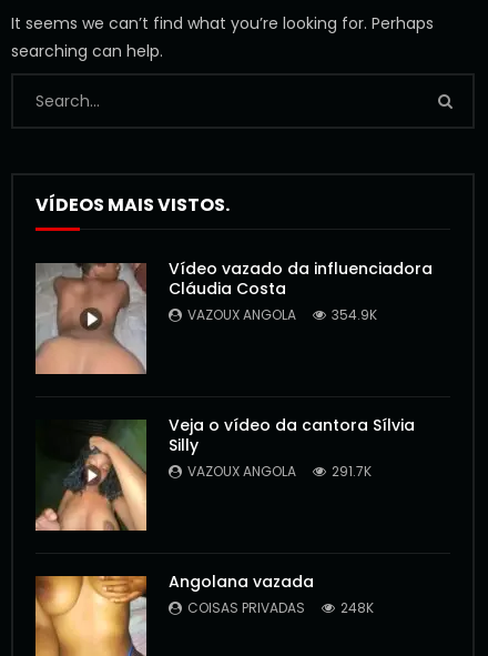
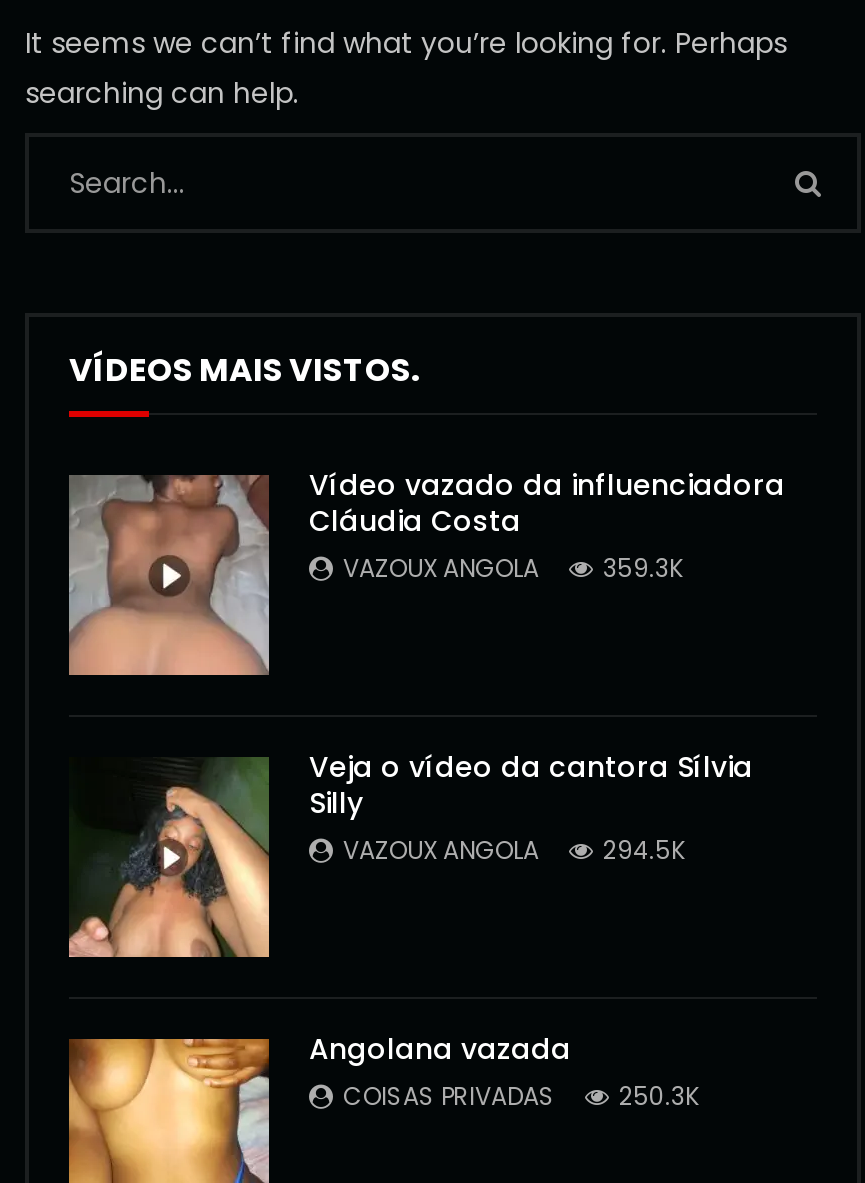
- VAZOUX ANGOLA 354.9K
+ VAZOUX ANGOLA 359.3K

- VAZOUX ANGOLA 291.7K
+ VAZOUX ANGOLA 294.5K

- COISAS PRIVADAS 248K
+ COISAS PRIVADAS 250.3K
